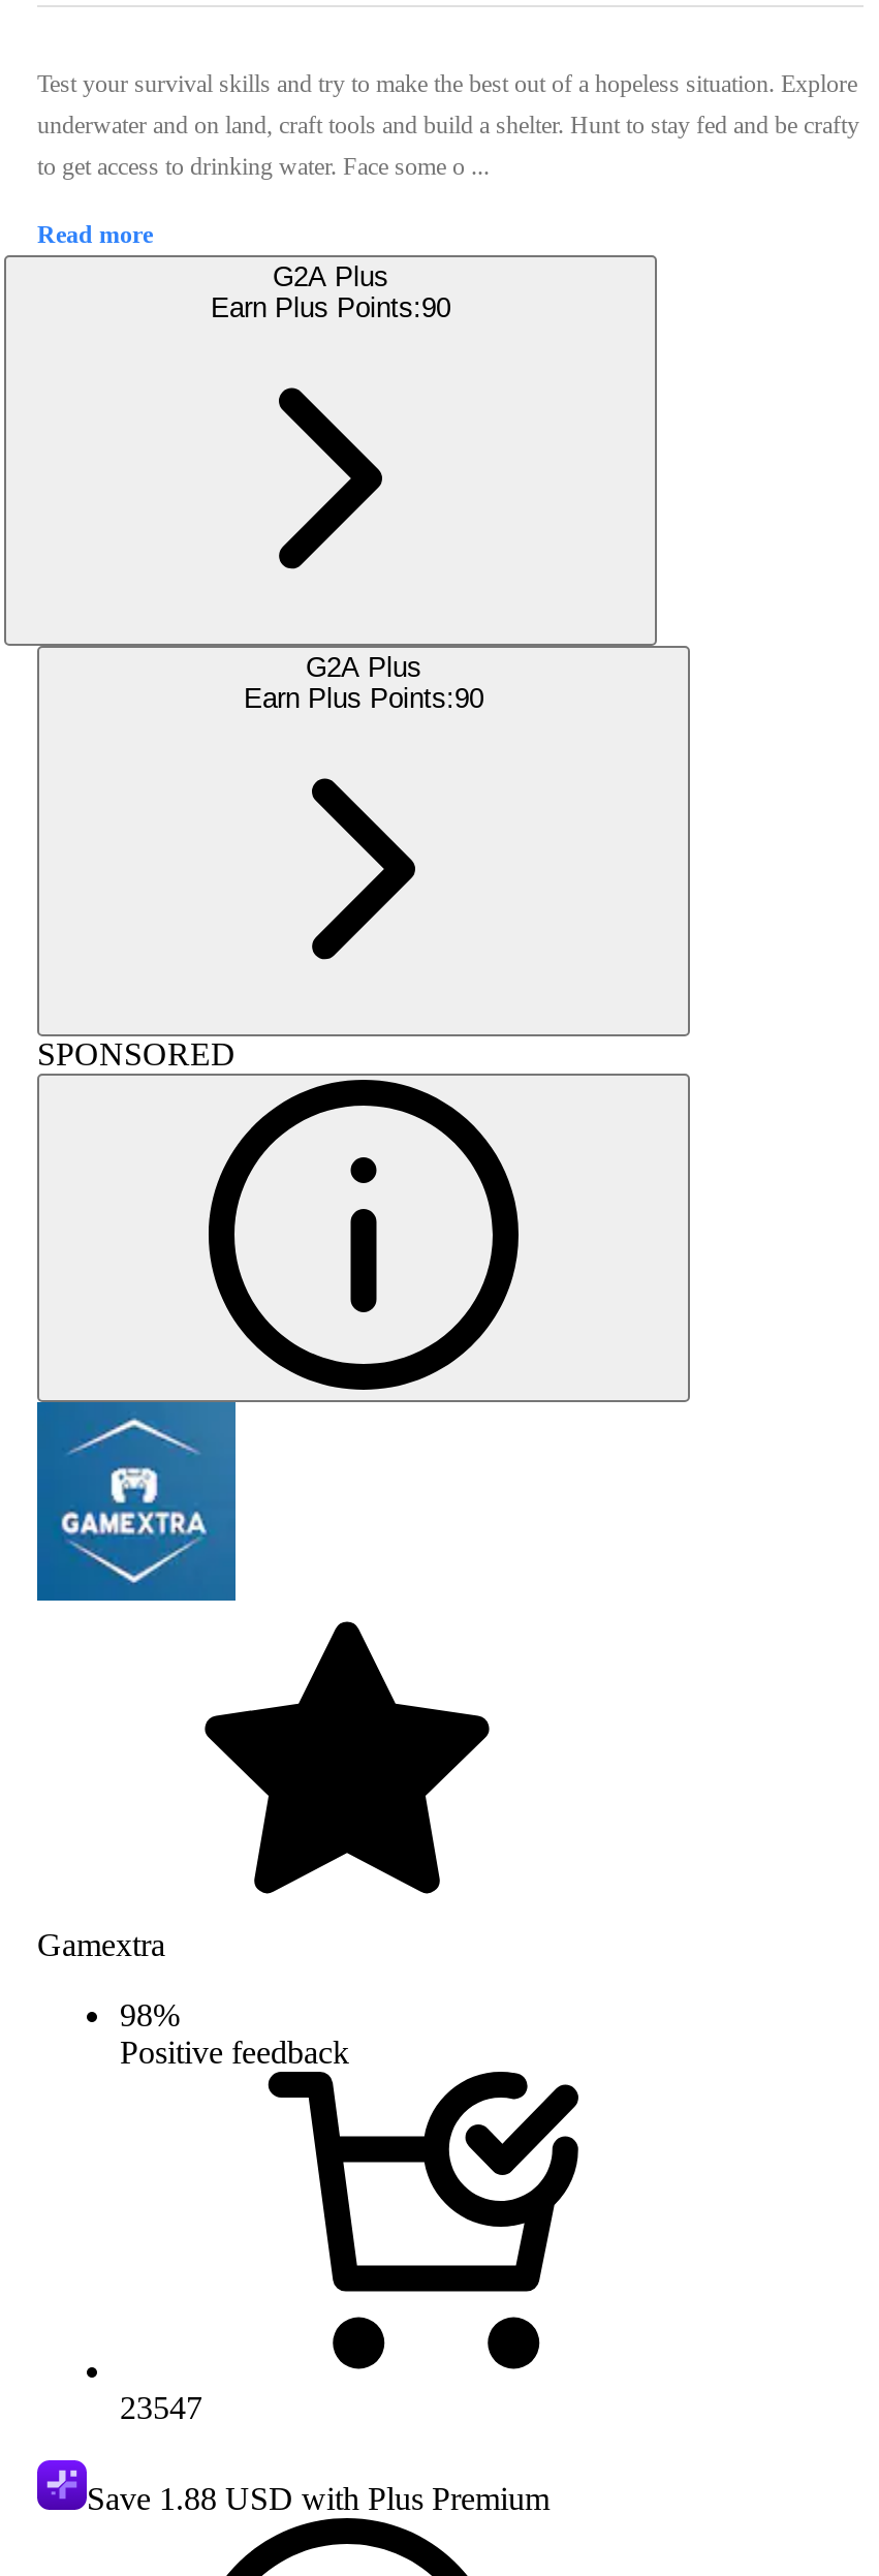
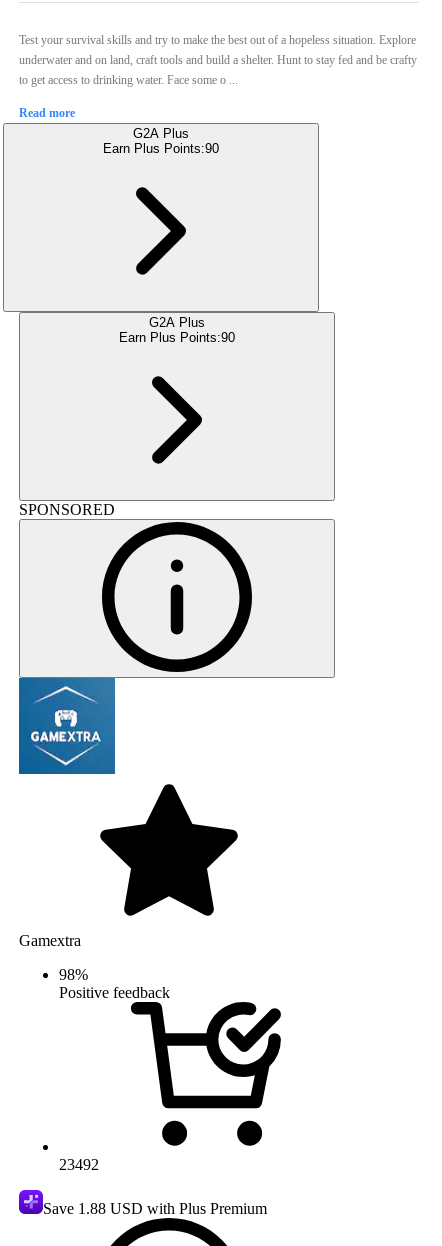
- 23547
+ 23492
